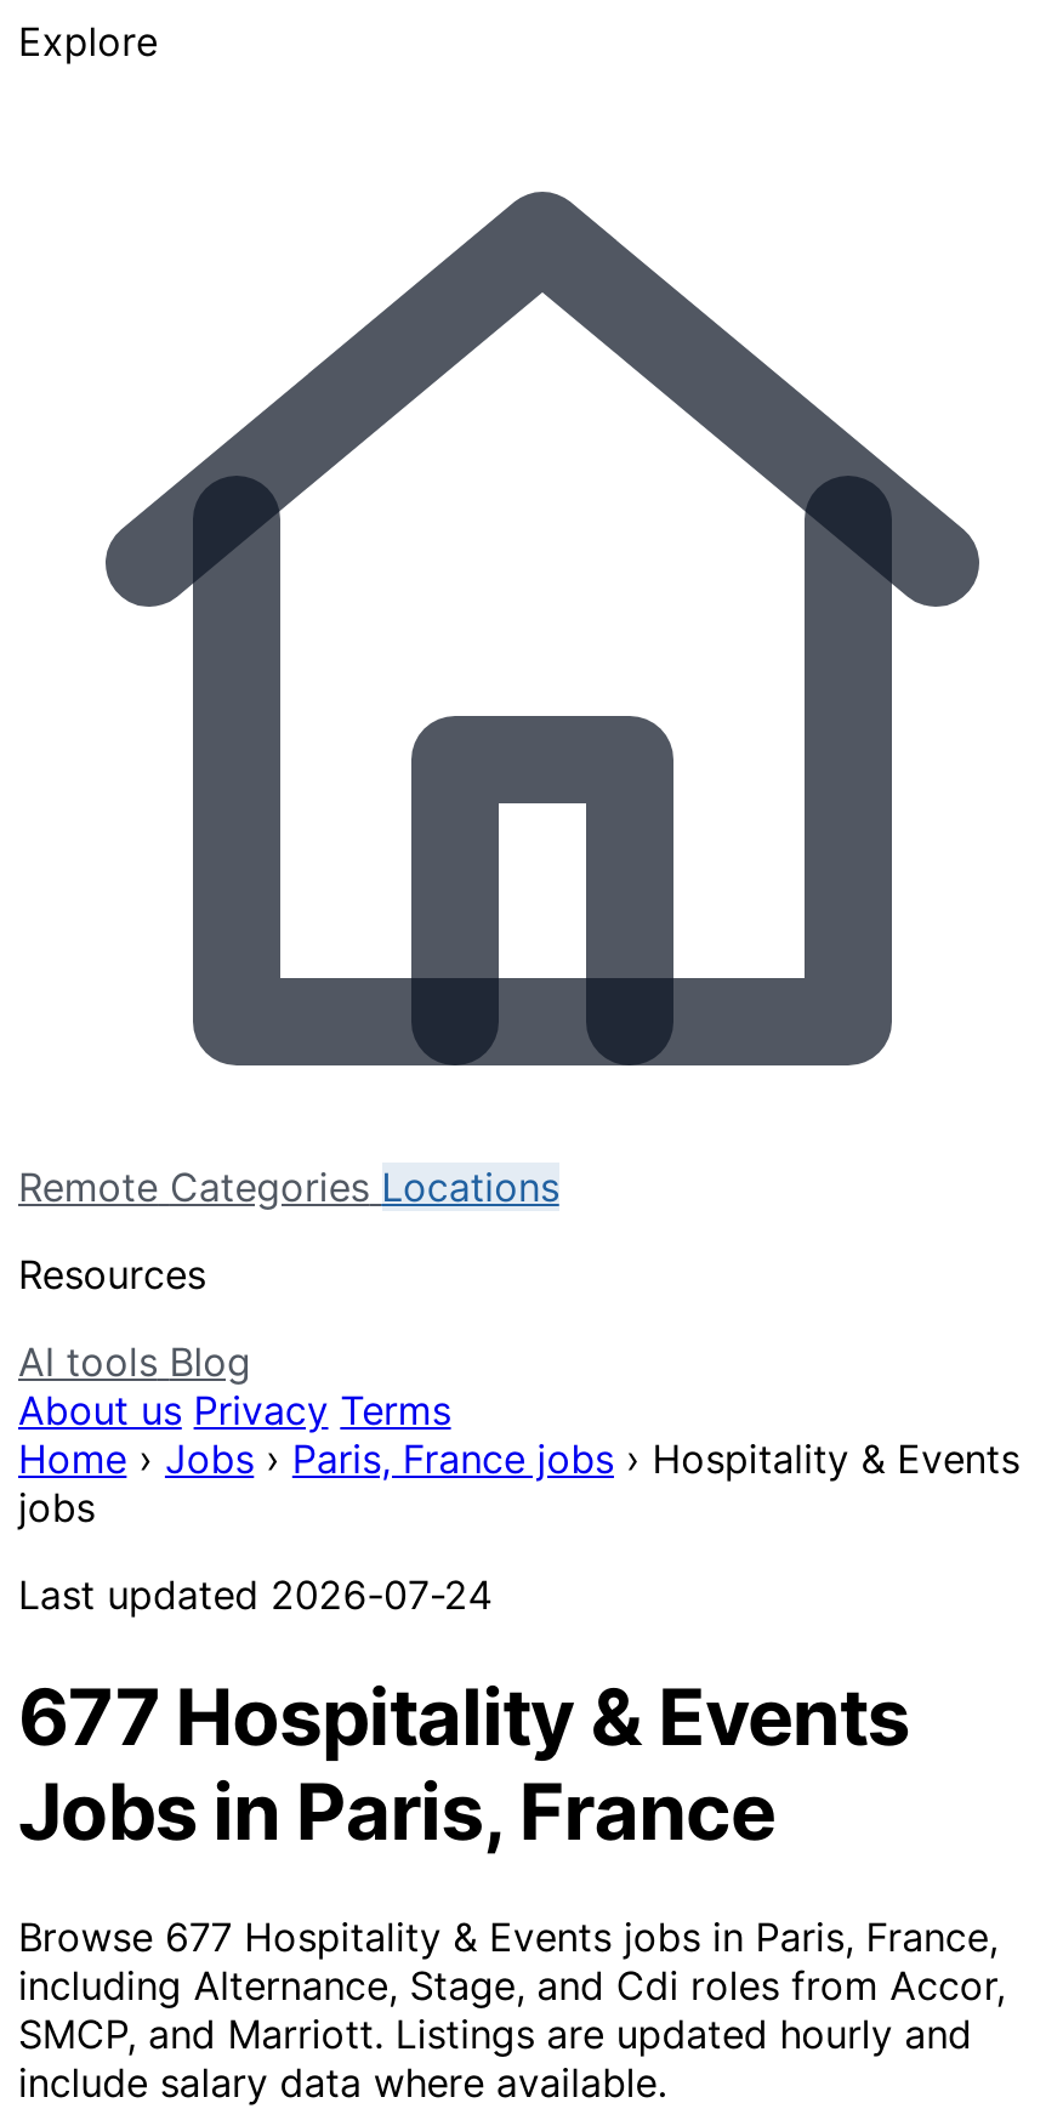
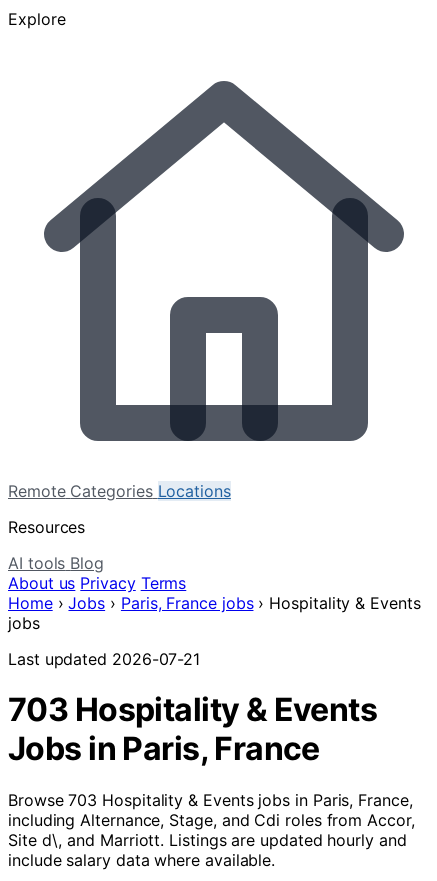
- Last updated 2026-07-24
+ Last updated 2026-07-21

- 677 Hospitality & Events
+ 703 Hospitality & Events

- Browse 677 Hospitality & Events jobs in Paris, France,
+ Browse 703 Hospitality & Events jobs in Paris, France,

- SMCP, and Marriott. Listings are updated hourly and
+ Site d\, and Marriott. Listings are updated hourly and
